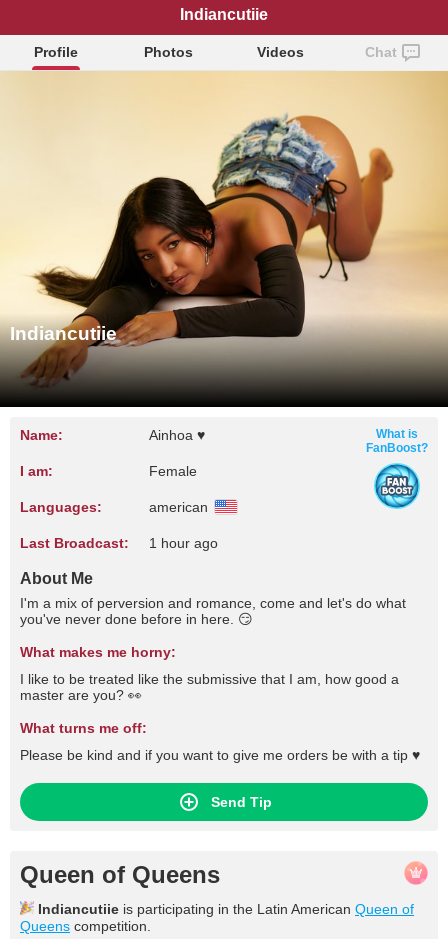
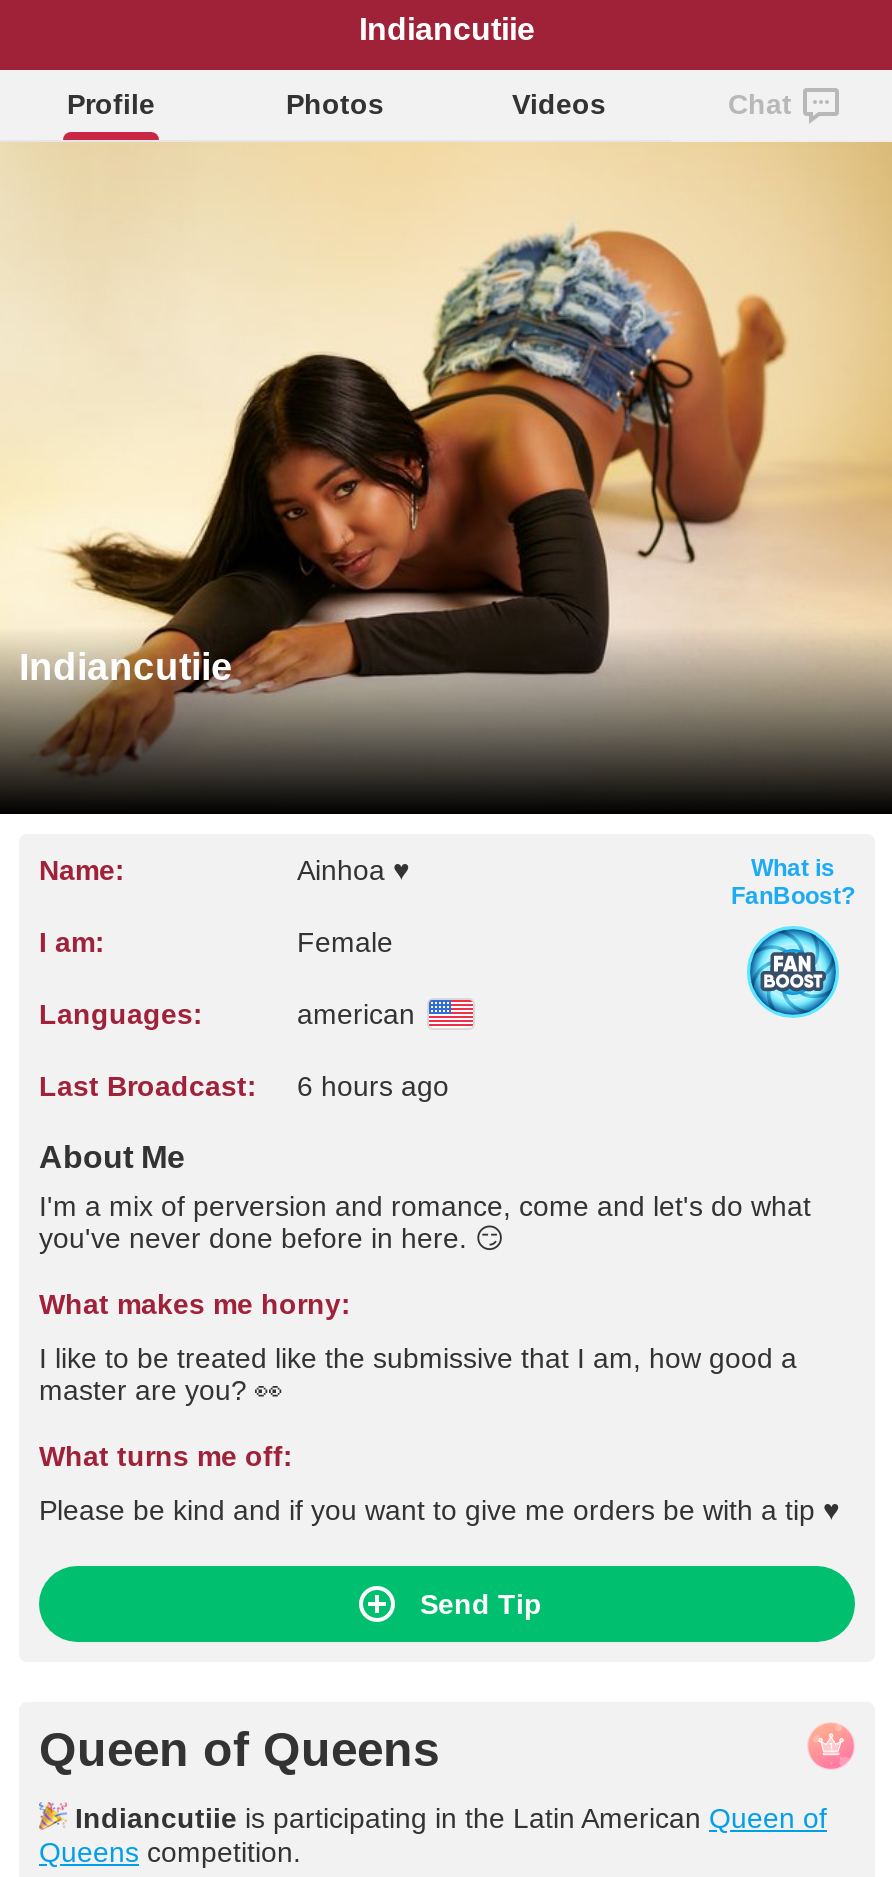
- Last Broadcast: 1 hour ago
+ Last Broadcast: 6 hours ago
